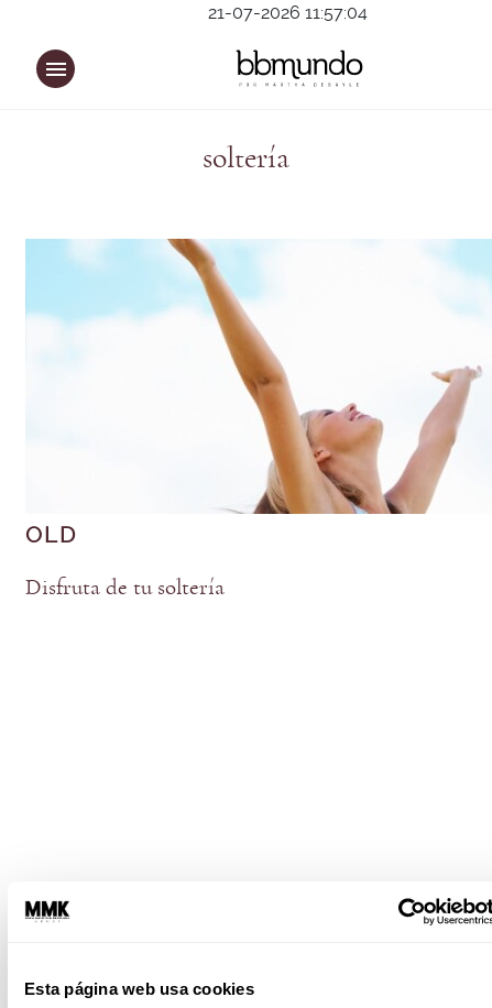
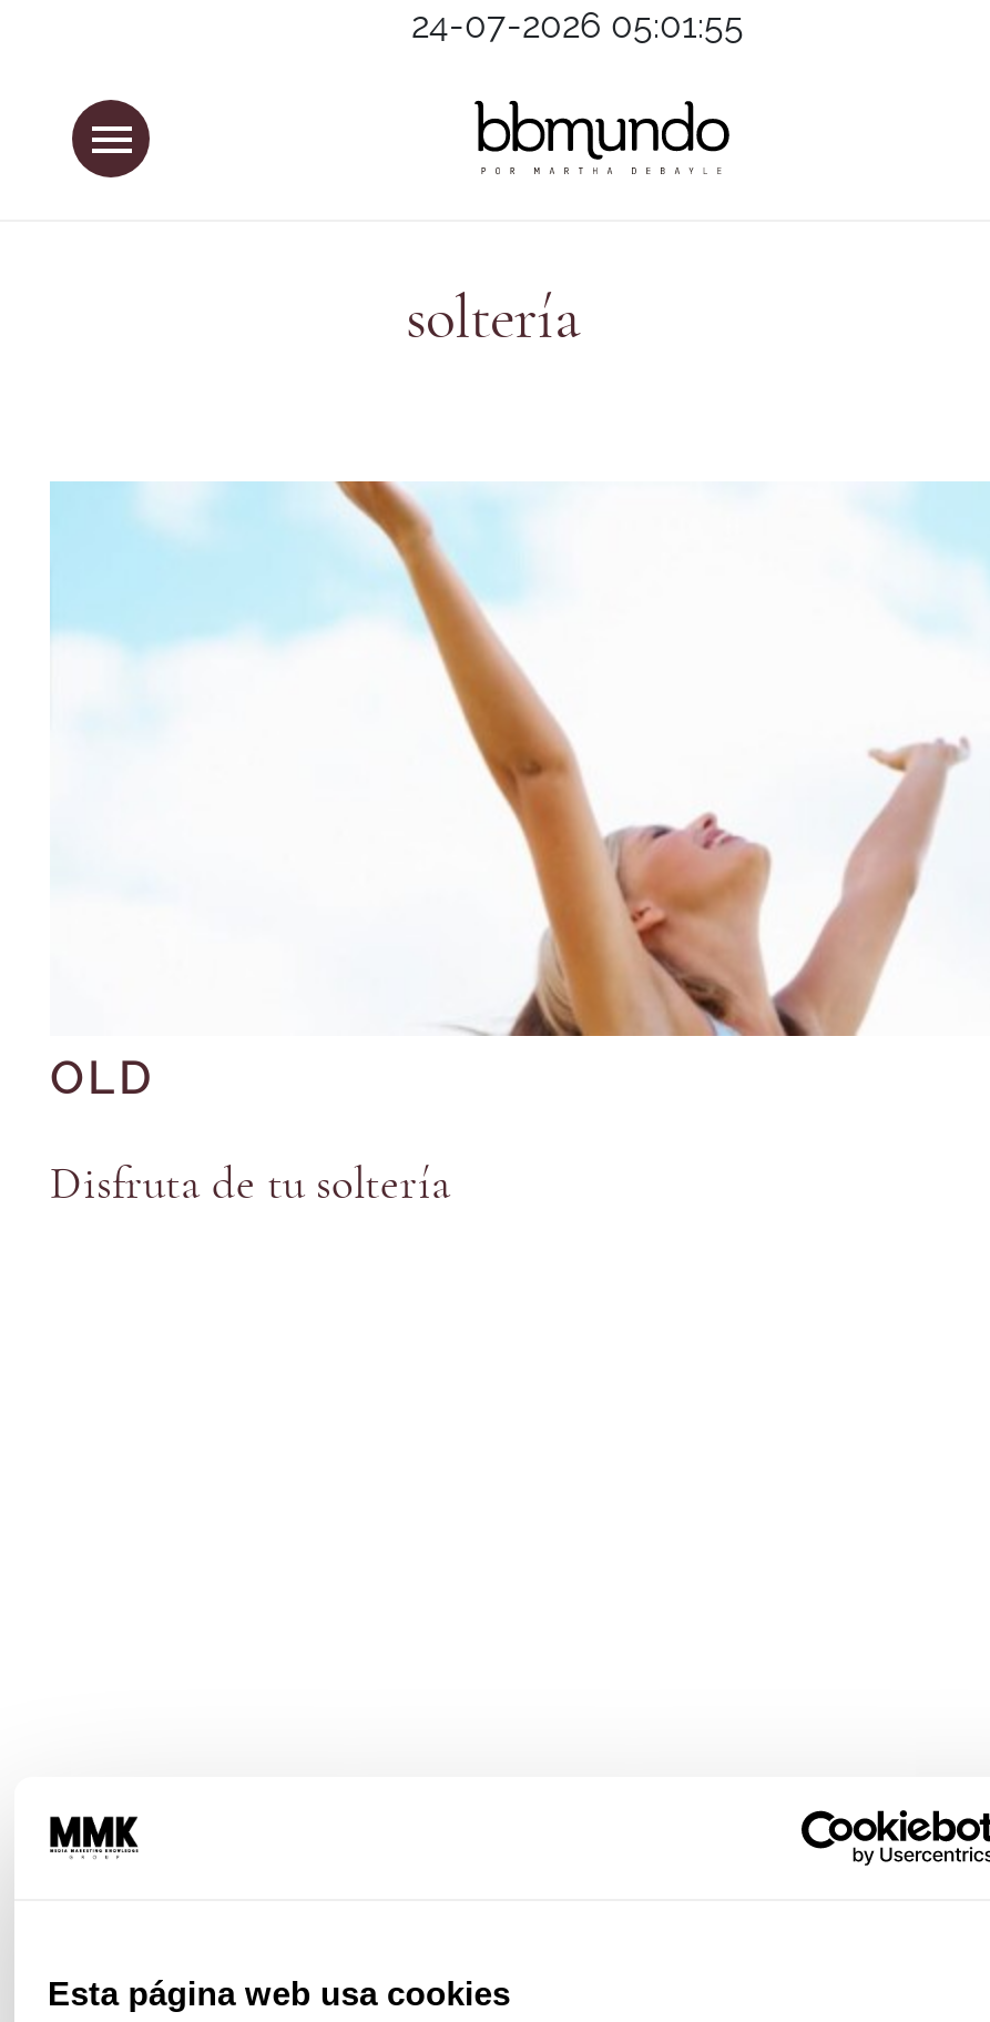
- 21-07-2026 11:57:04
+ 24-07-2026 05:01:55
